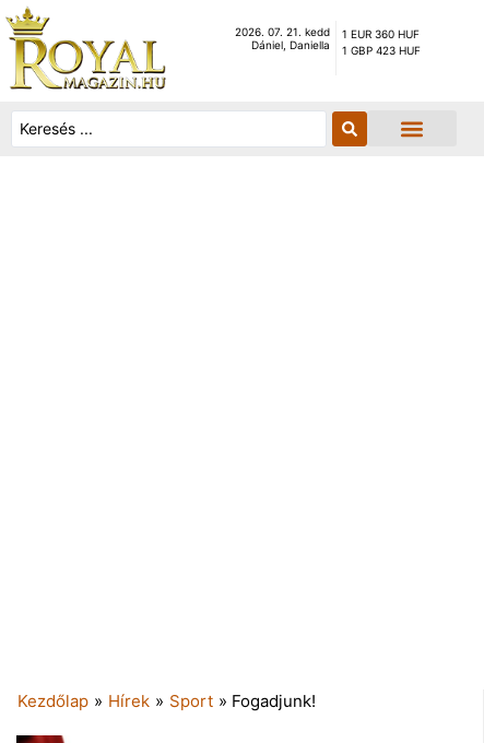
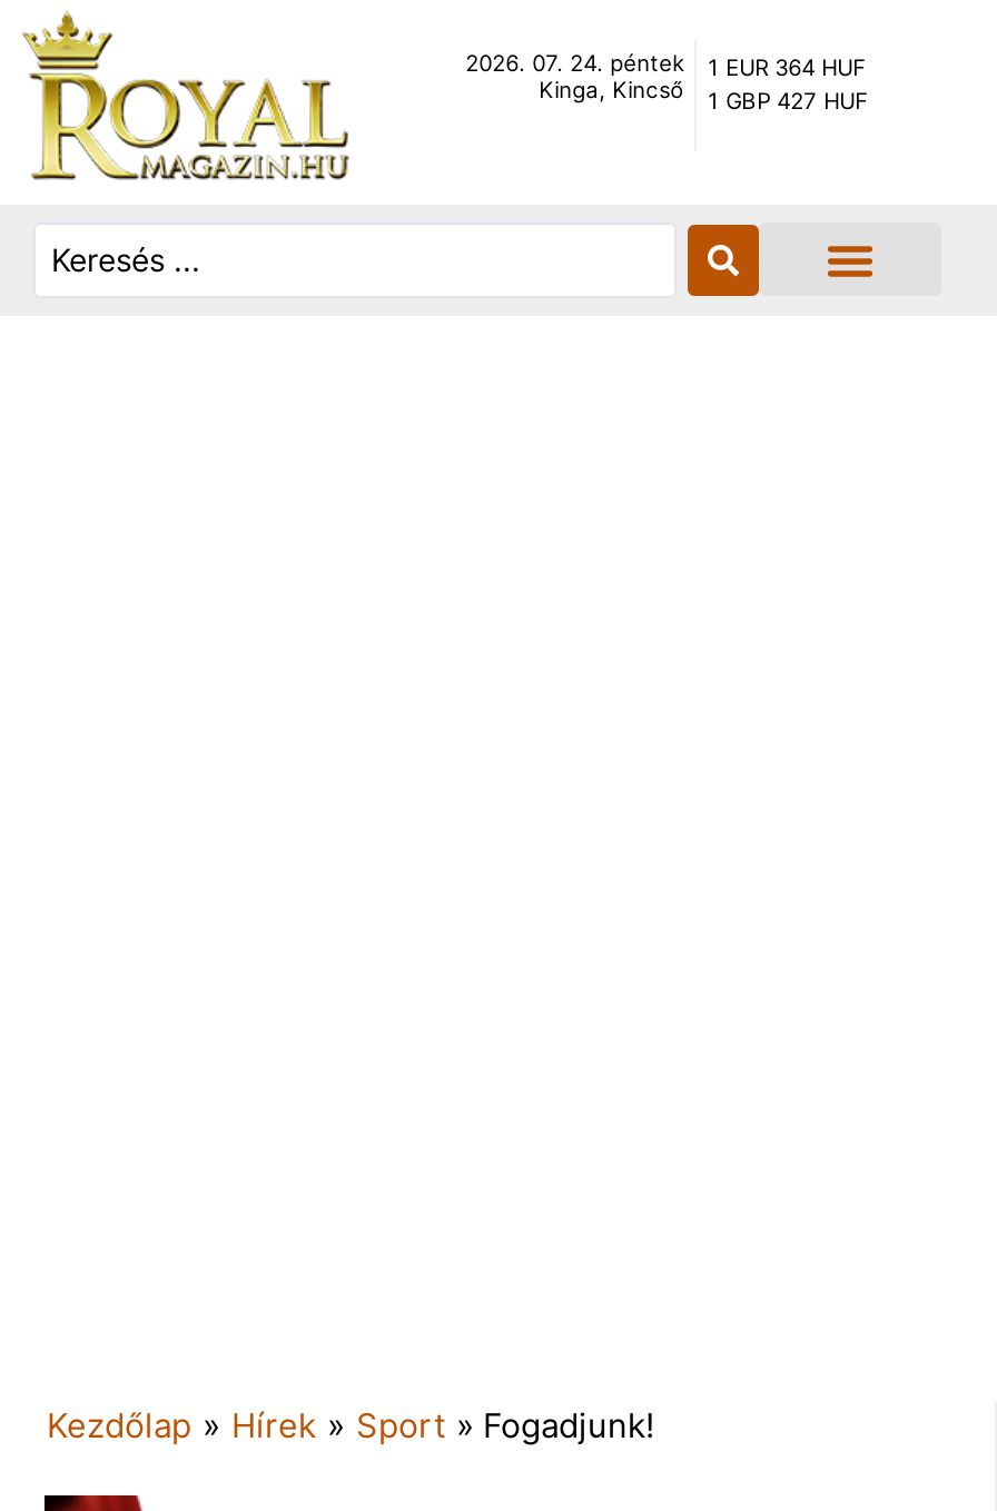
- 2026. 07. 21. kedd
- Dániel, Daniella
+ 2026. 07. 24. péntek
+ Kinga, Kincső

- 1 EUR 360 HUF
- 1 GBP 423 HUF
+ 1 EUR 364 HUF
+ 1 GBP 427 HUF
